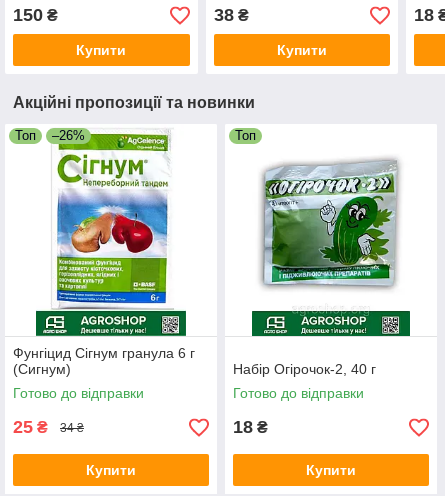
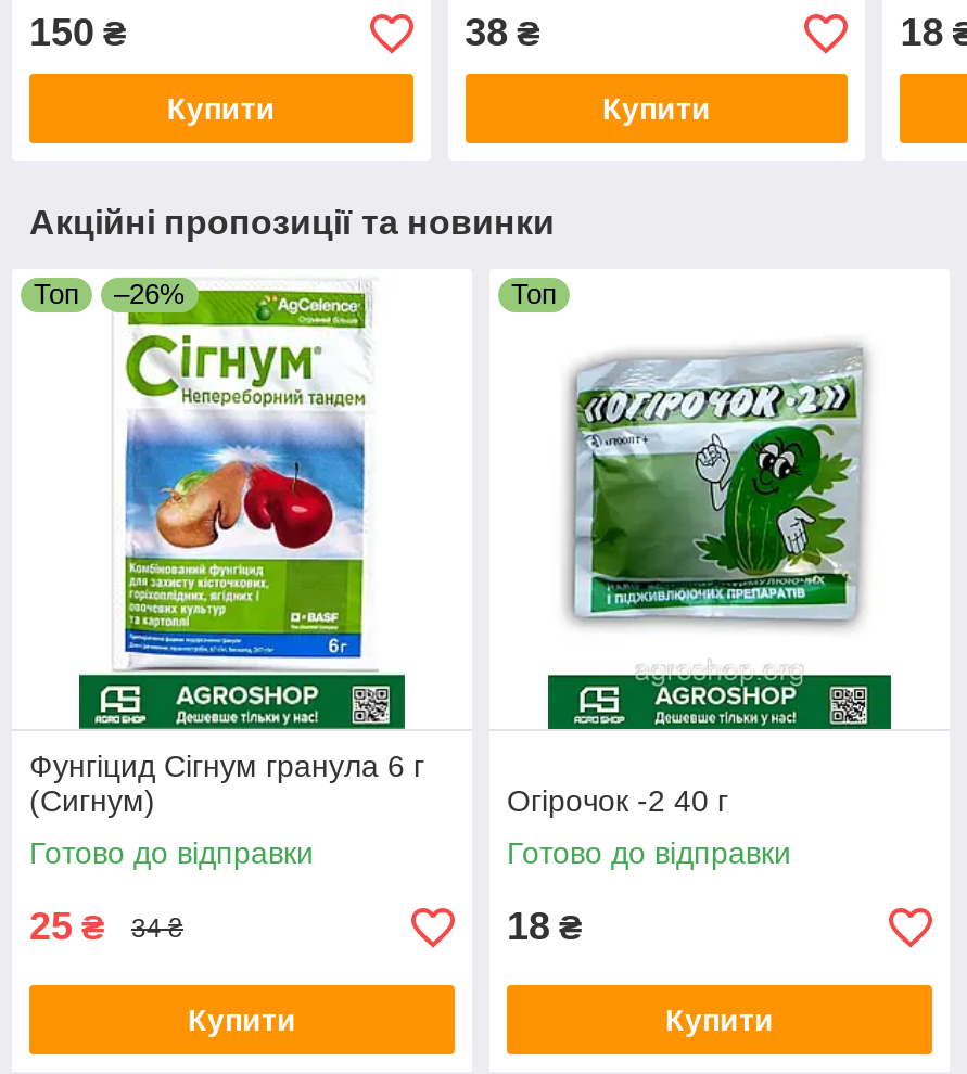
- Набір Огірочок-2, 40 г
+ Огірочок -2 40 г
